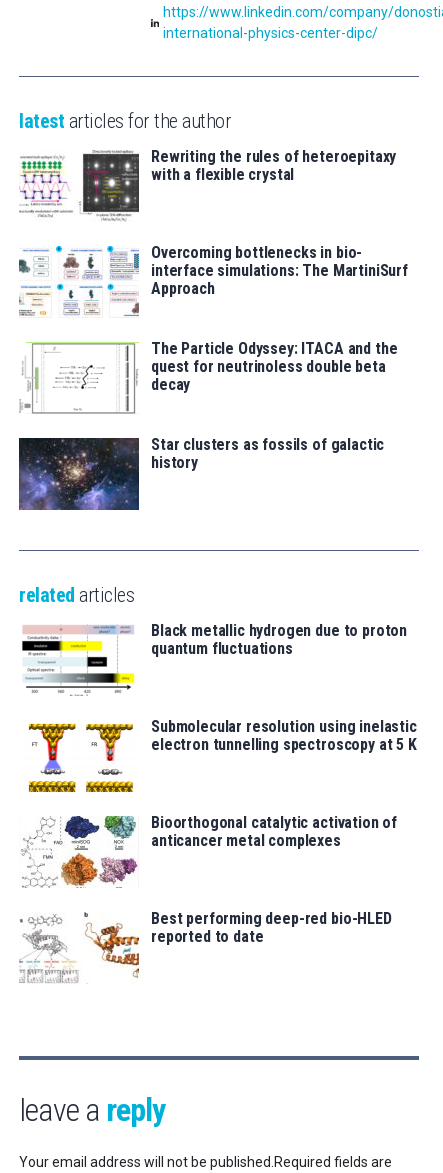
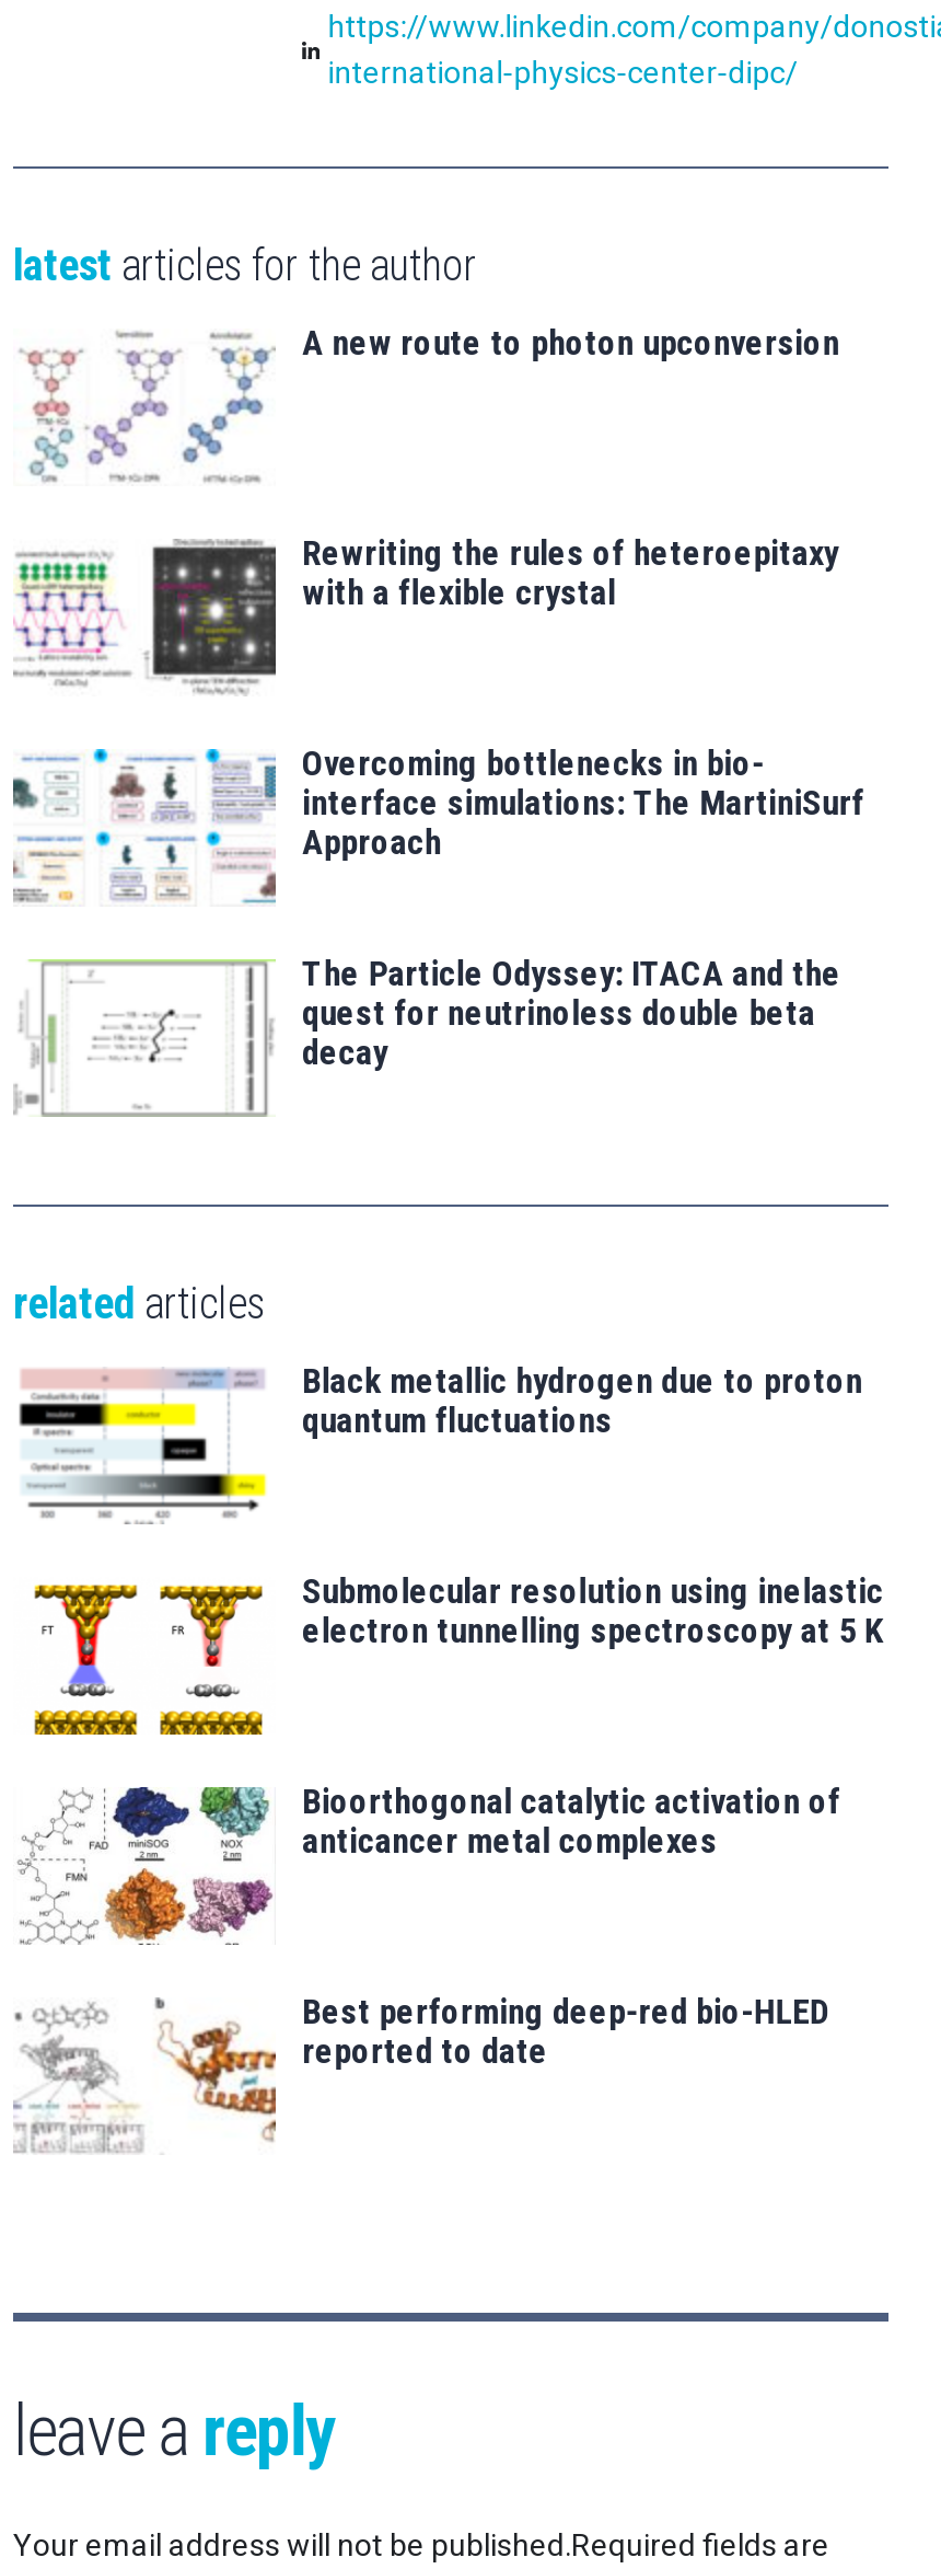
+ [image]
+ A new route to photon upconversion

moved down: [image] | Rewriting the rules of heteroepitaxy | with a flexible crystal | ... | quest for neutrinoless double beta | decay

- [image]
- Star clusters as fossils of galactic
- history
